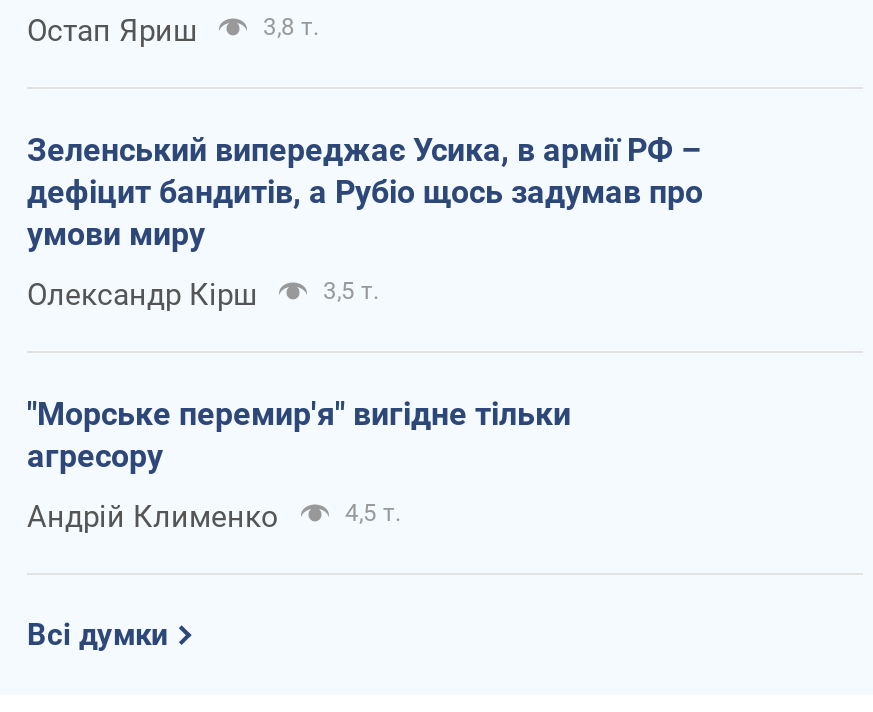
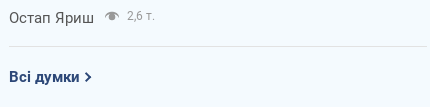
- 3,8 т.
- Зеленський випереджає Усика, в армії РФ –
- дефіцит бандитів, а Рубіо щось задумав про
- умови миру
- Олександр Кірш
- 3,5 т.
- "Морське перемир'я" вигідне тільки
- агресору
- Андрій Клименко
- 4,5 т.
+ 2,6 т.
